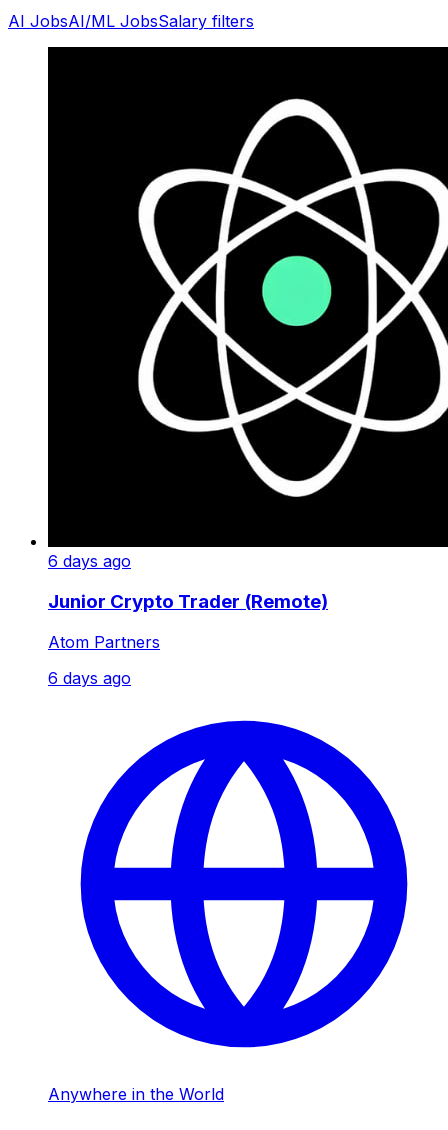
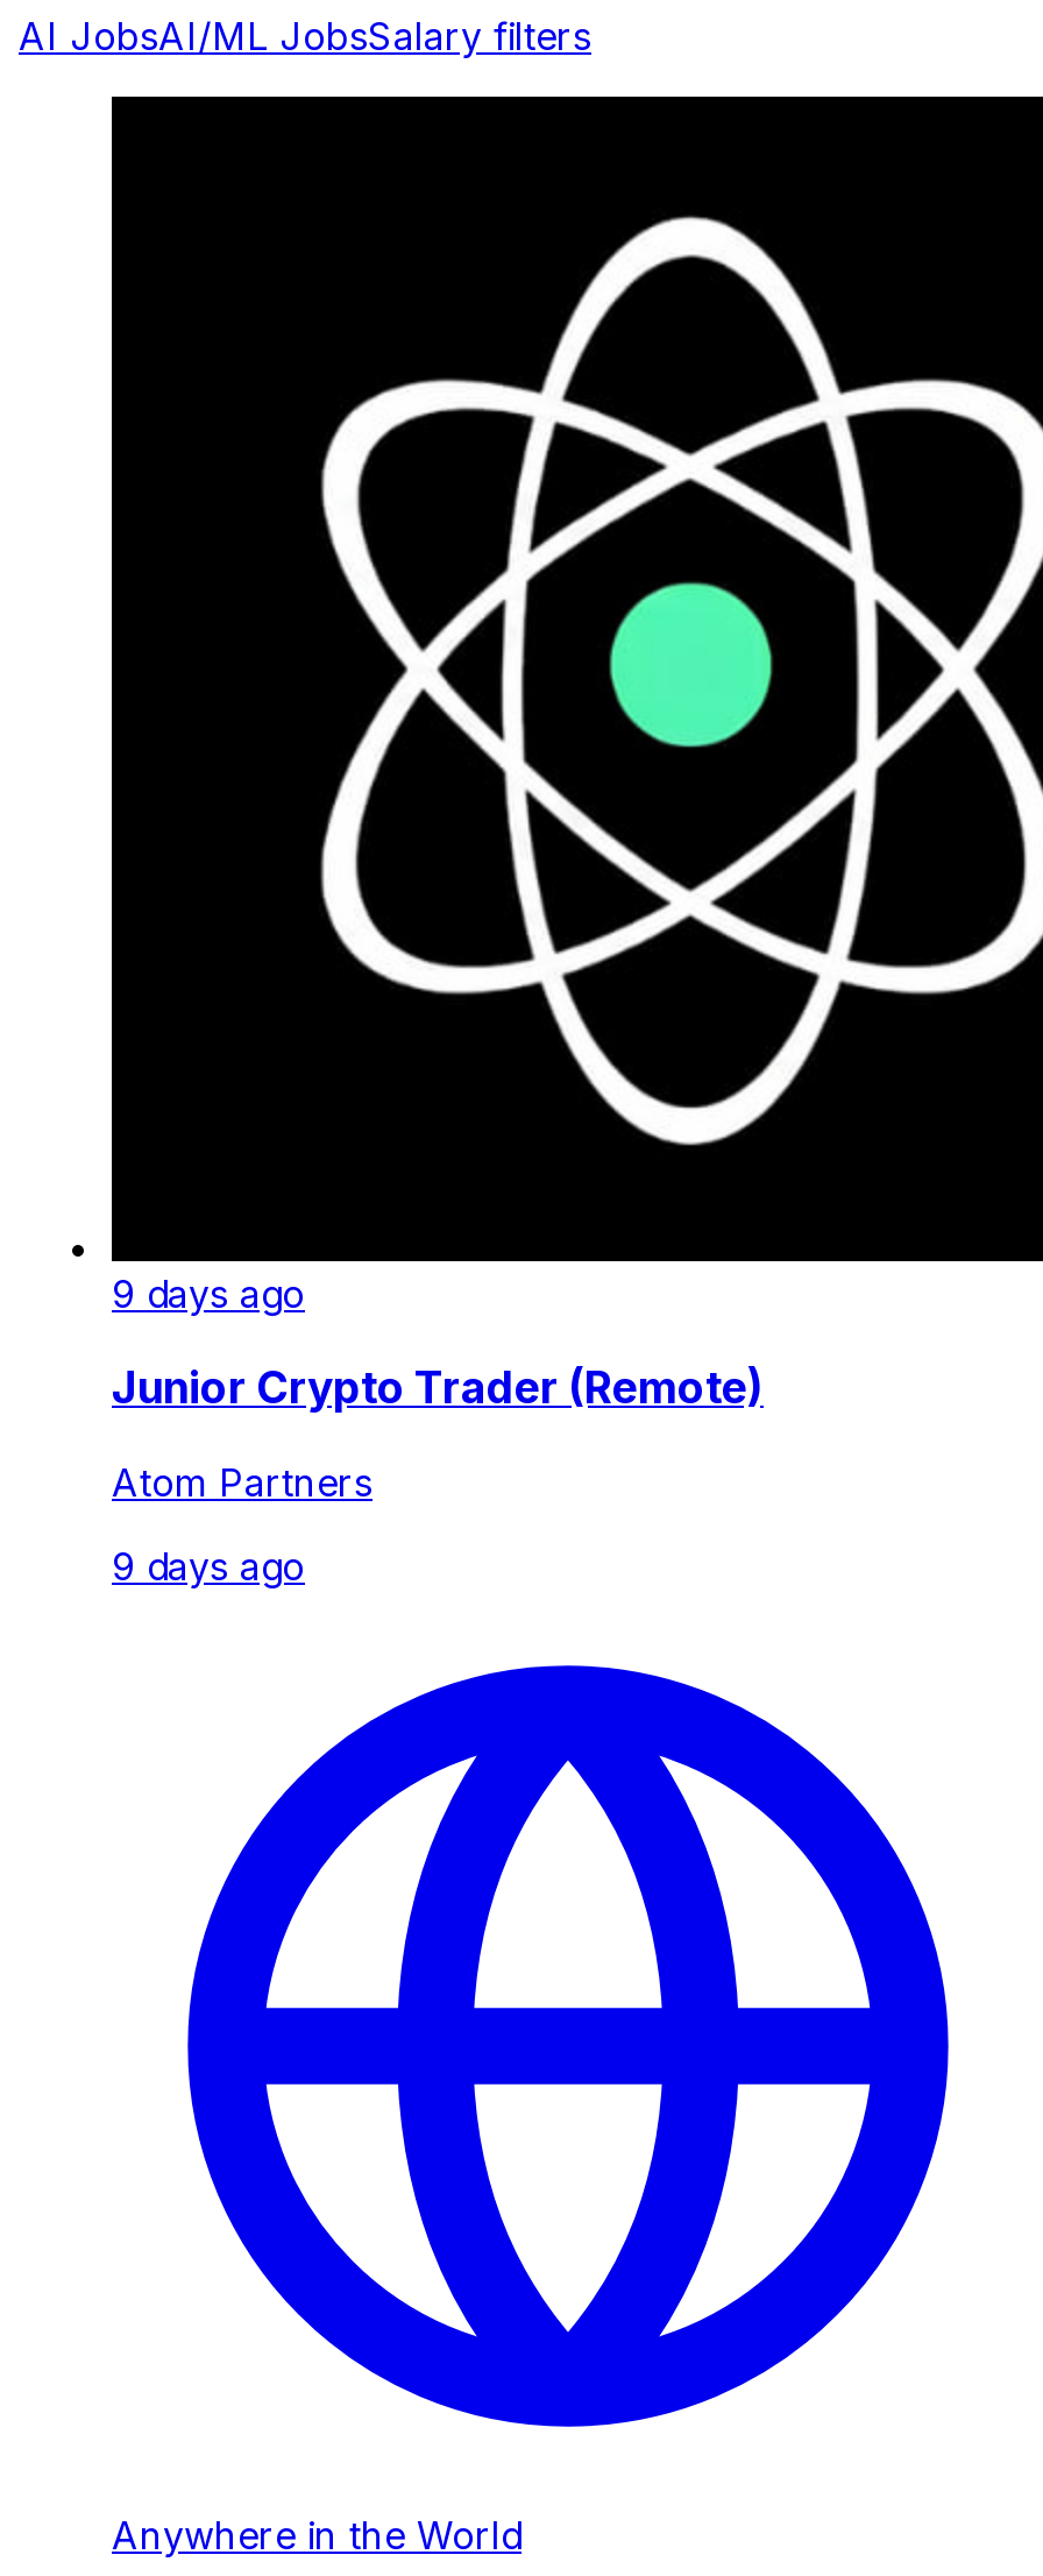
- 6 days ago
+ 9 days ago

- 6 days ago
+ 9 days ago
